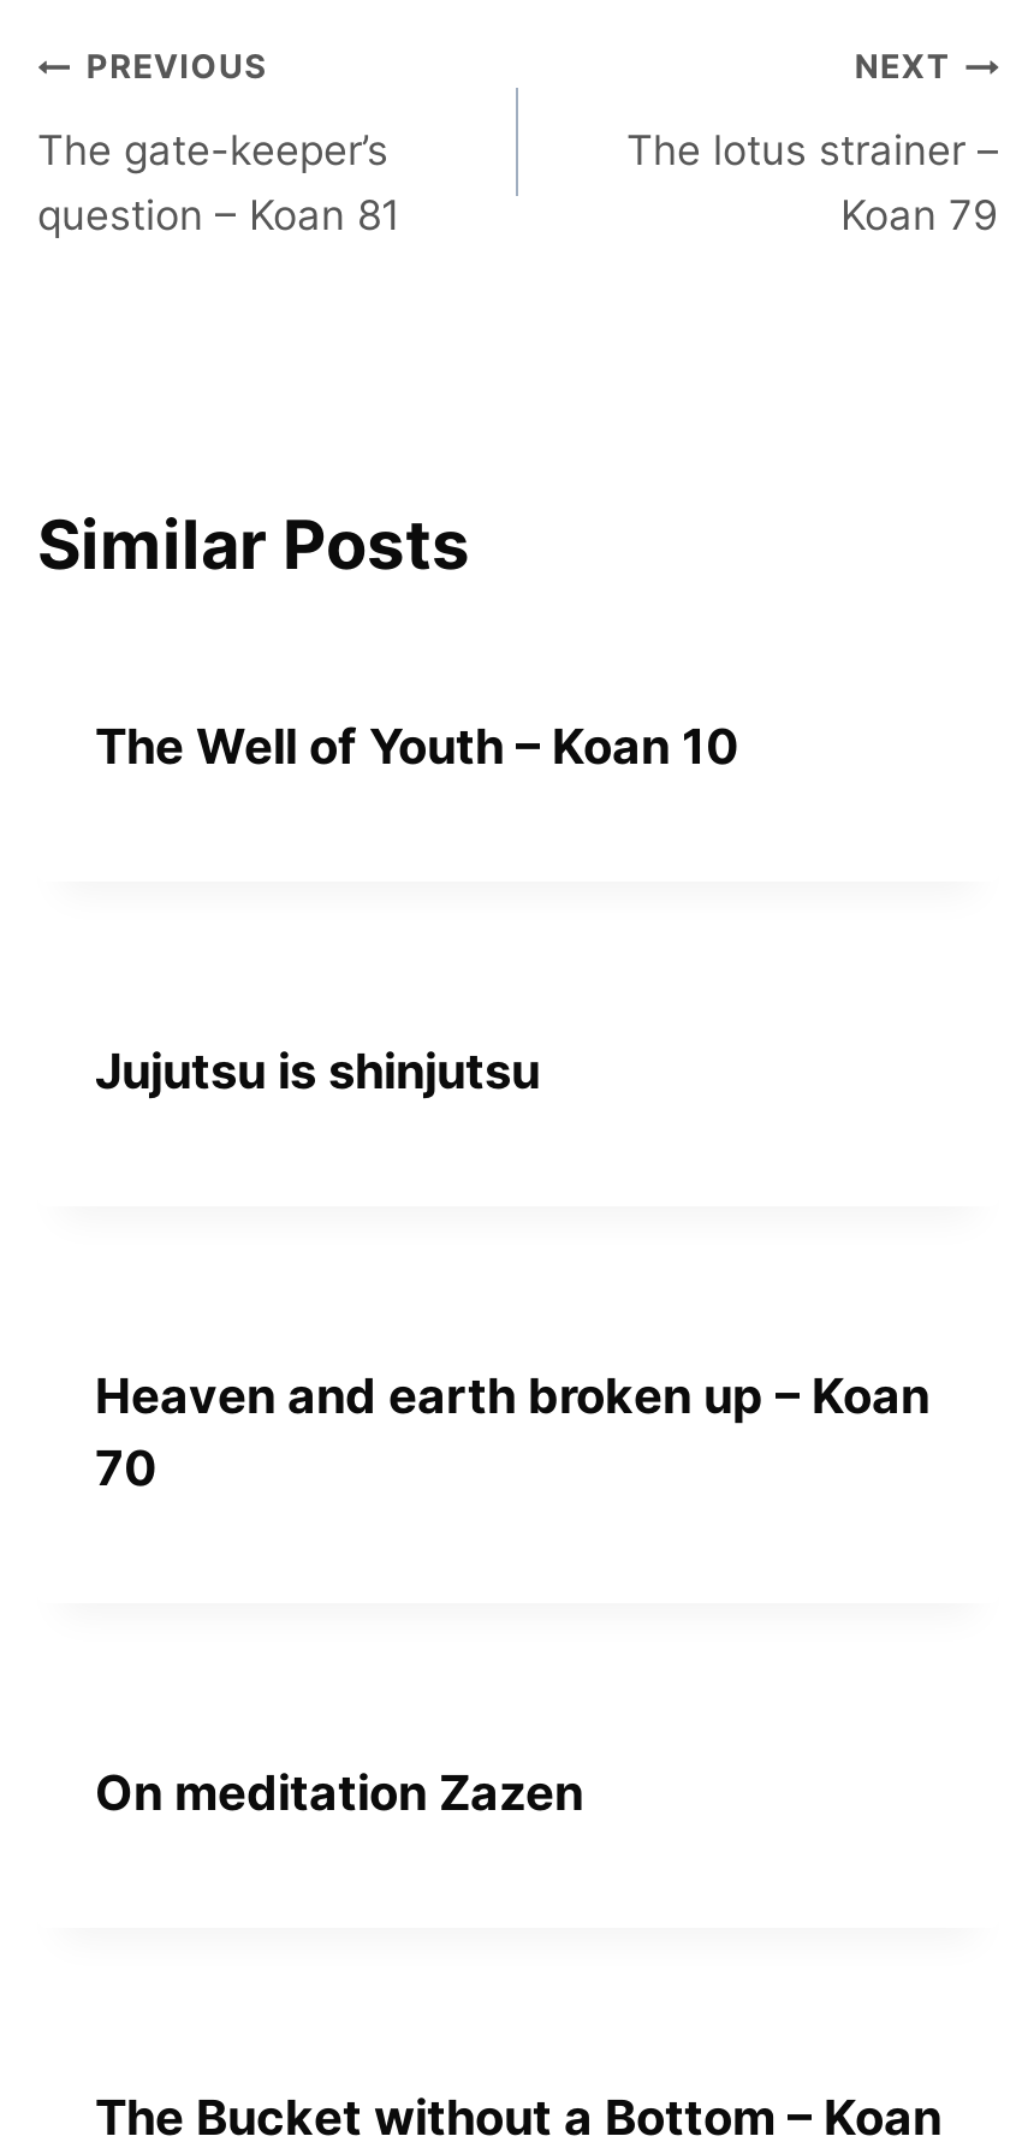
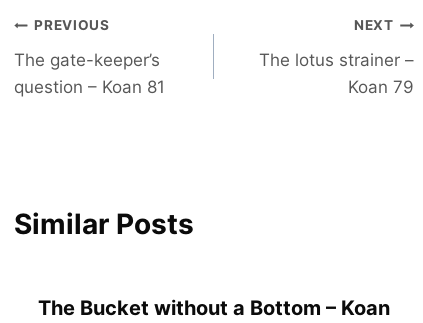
- The Well of Youth – Koan 10

- Jujutsu is shinjutsu

- Heaven and earth broken up – Koan
- 70

- On meditation Zazen
